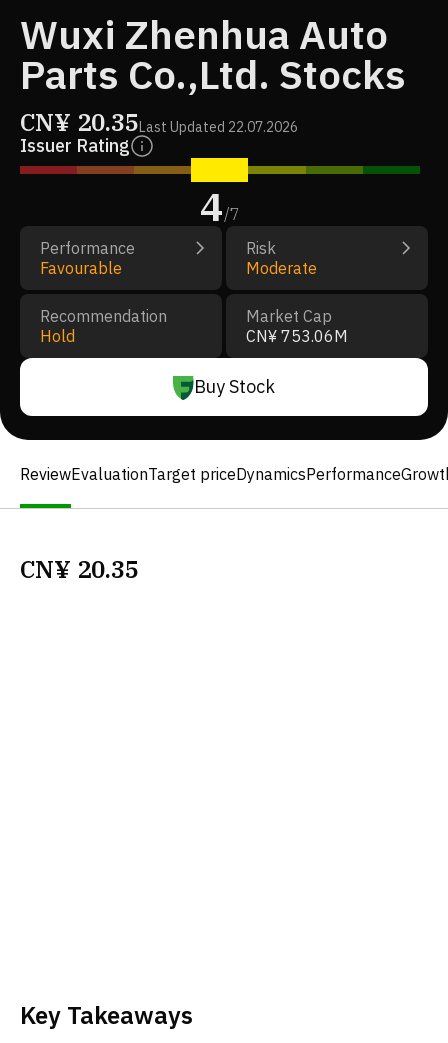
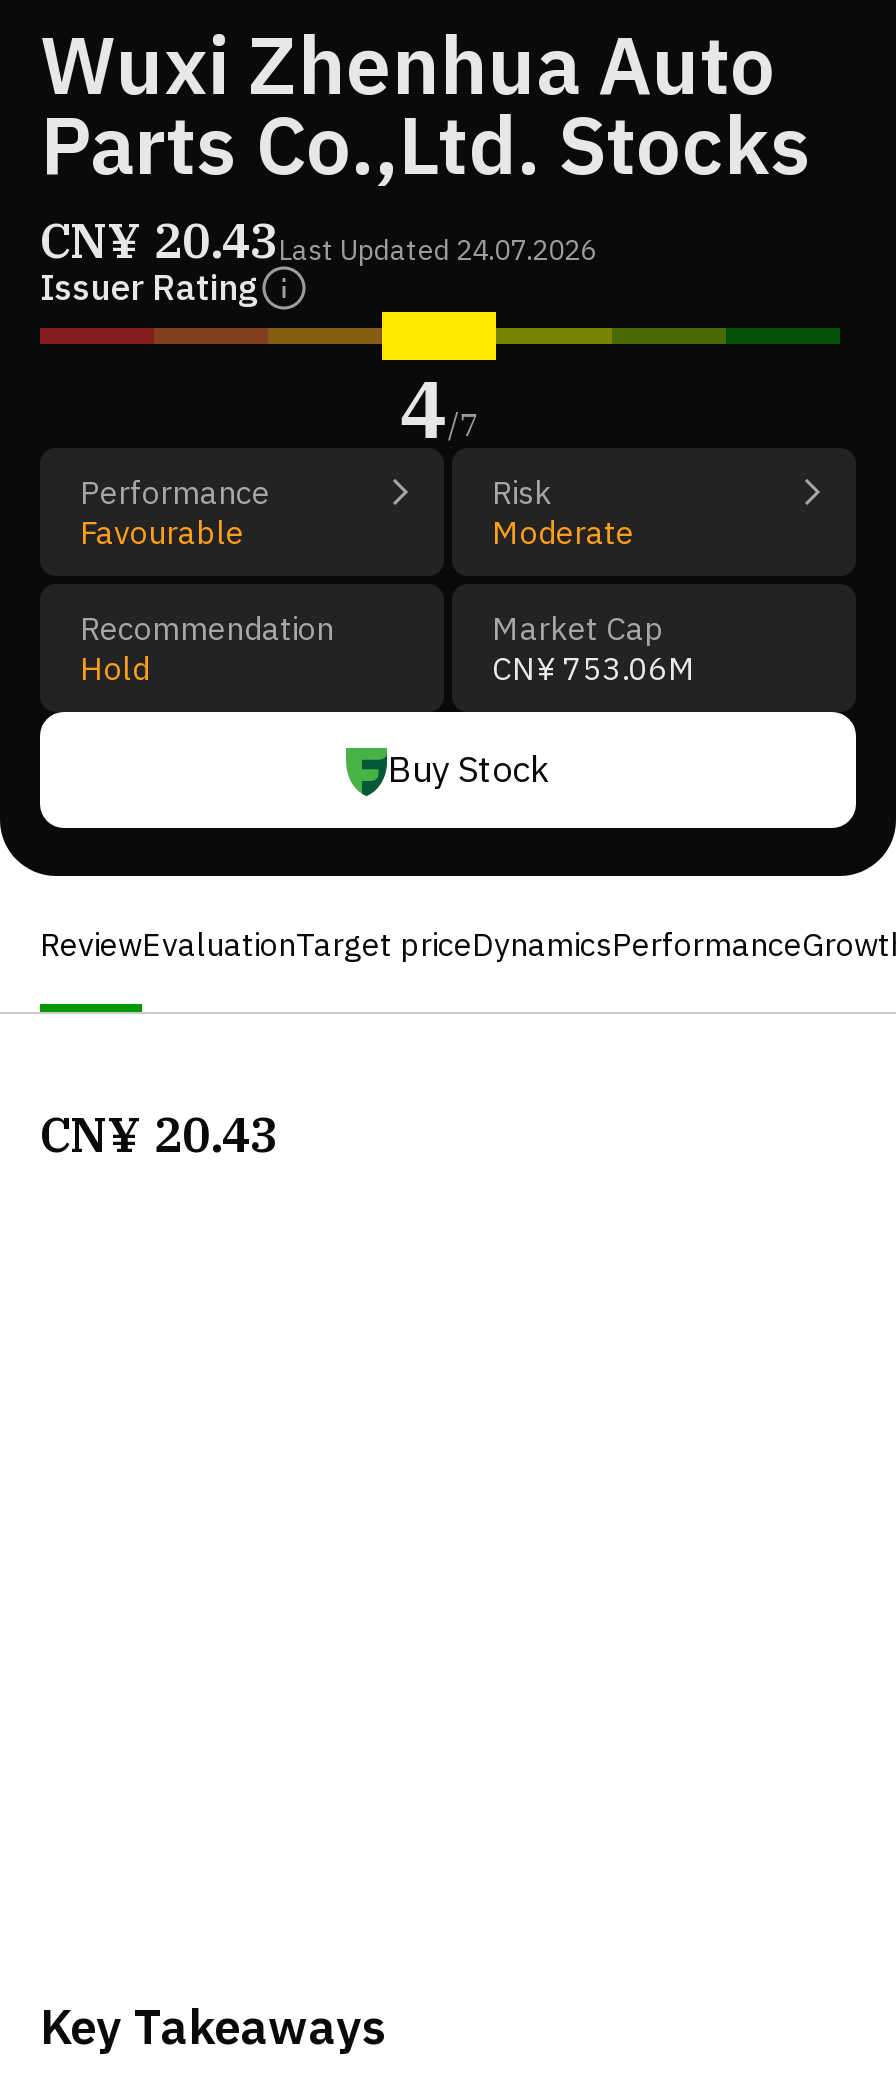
- CN¥ 20.35Last Updated 22.07.2026
+ CN¥ 20.43Last Updated 24.07.2026

- CN¥ 20.35
+ CN¥ 20.43
